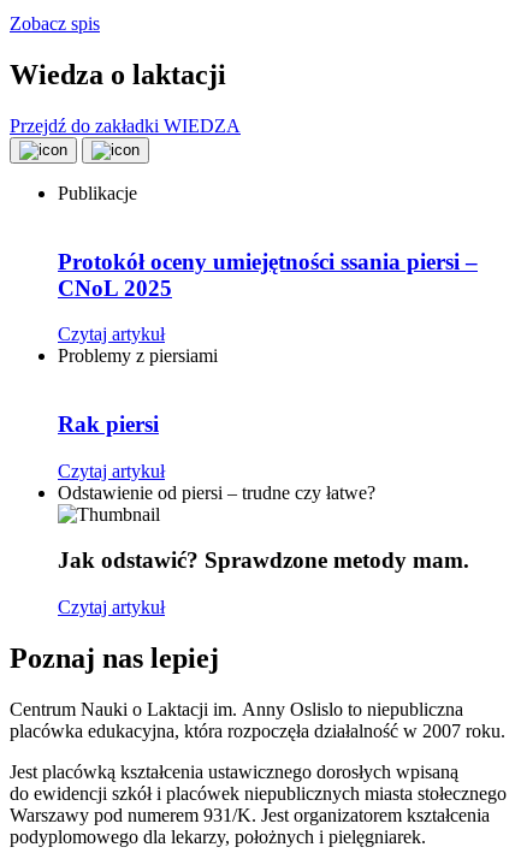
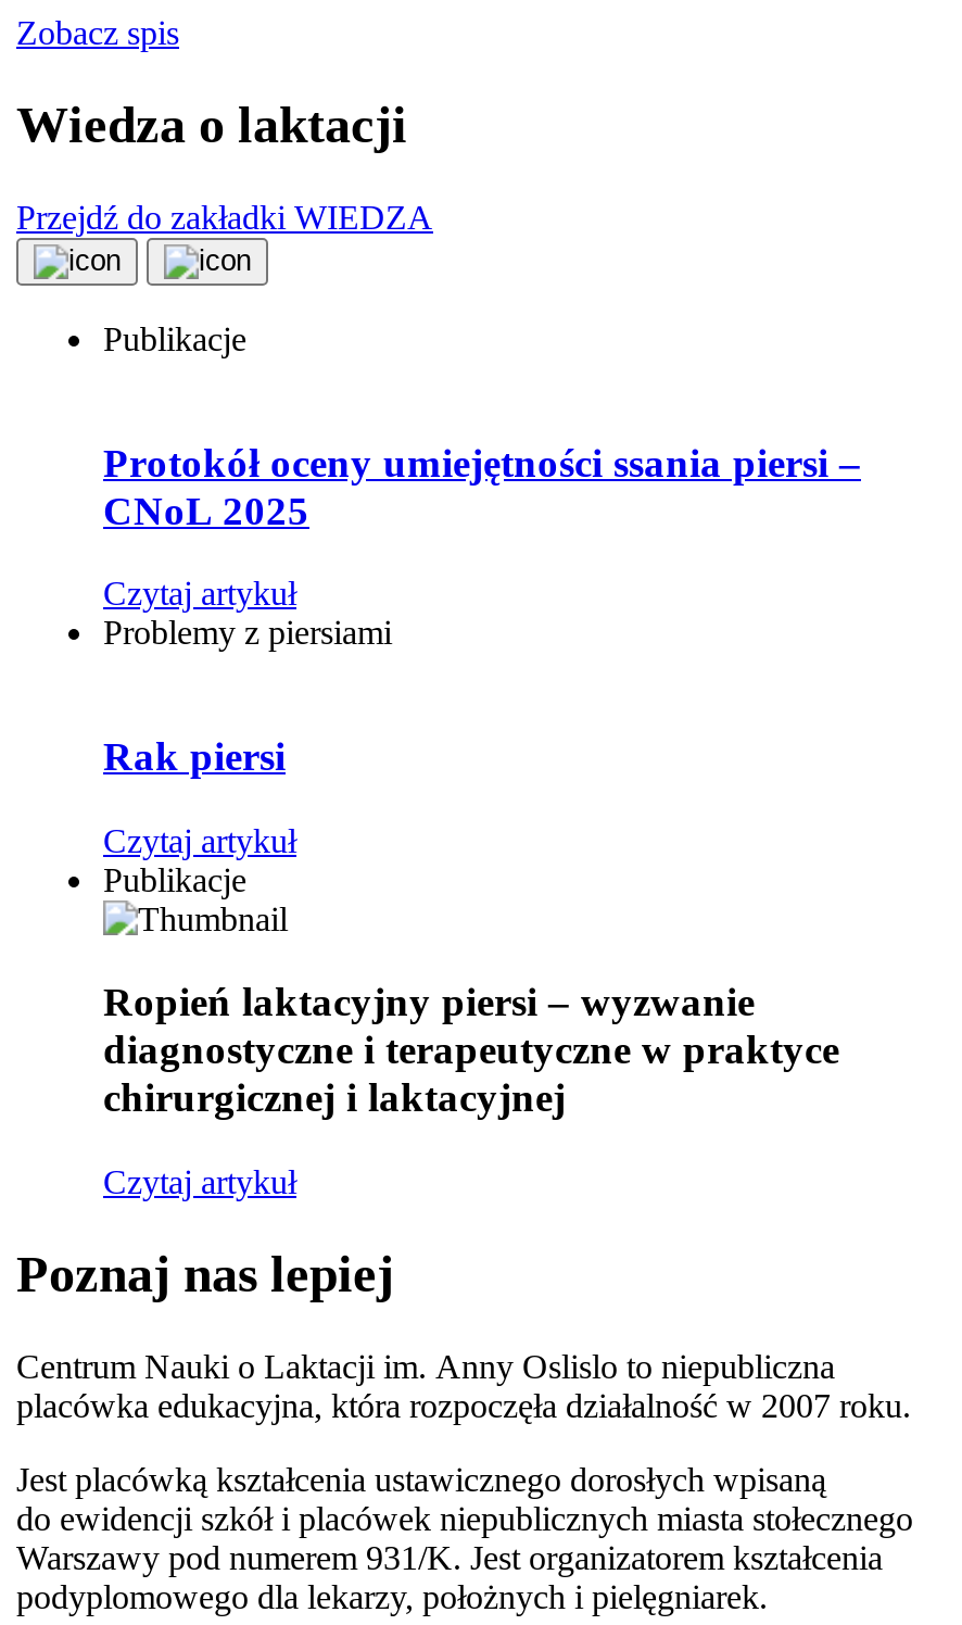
- Odstawienie od piersi – trudne czy łatwe?
+ Publikacje

- Jak odstawić? Sprawdzone metody mam.
+ Ropień laktacyjny piersi – wyzwanie
+ diagnostyczne i terapeutyczne w praktyce
+ chirurgicznej i laktacyjnej
